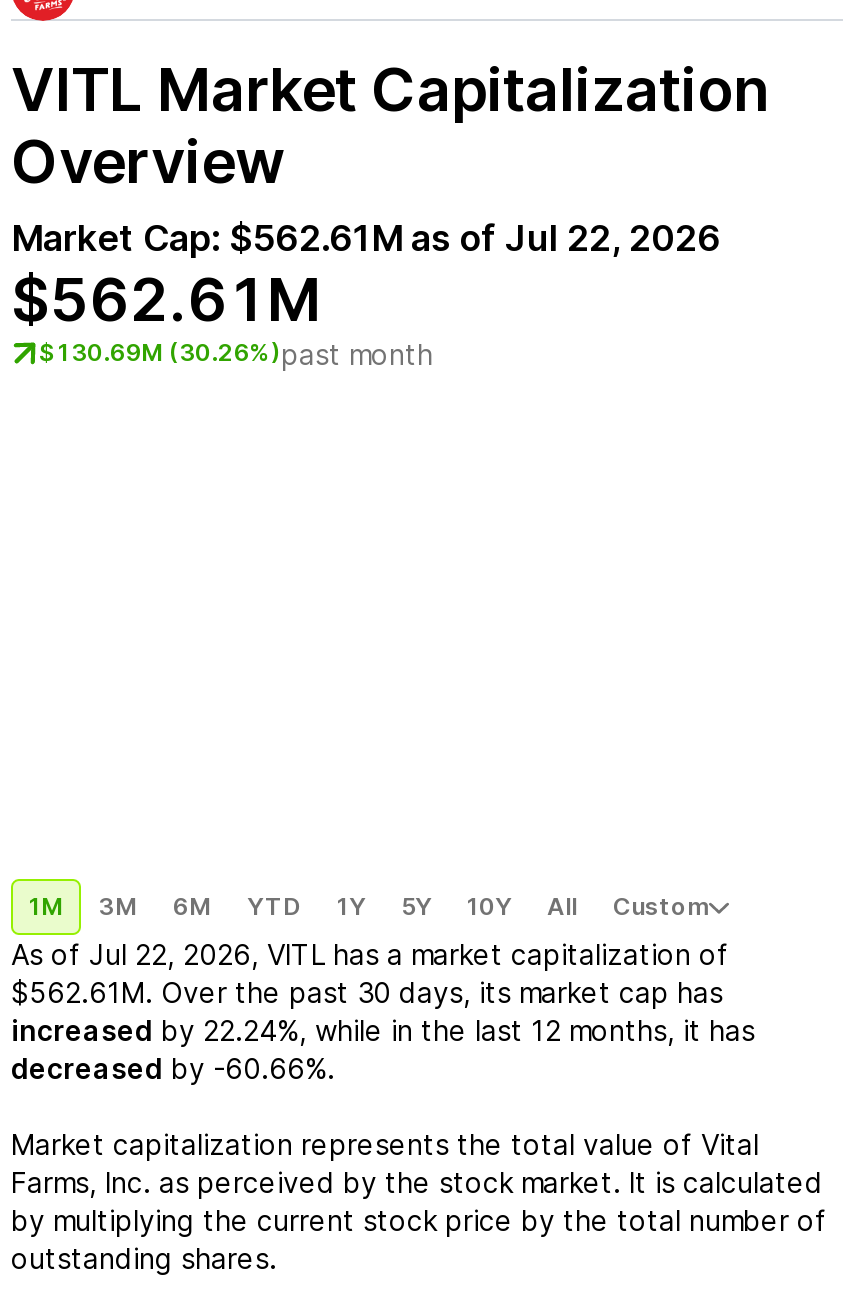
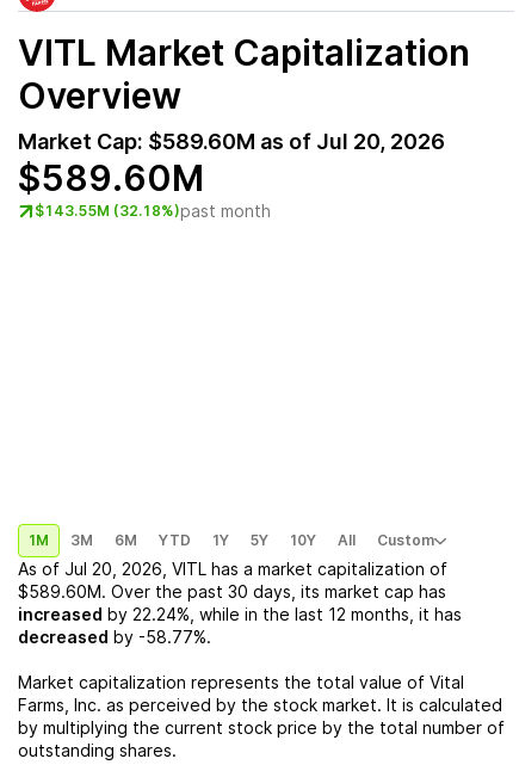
- Market Cap: $562.61M as of Jul 22, 2026
- $562.61M
- $130.69M (30.26%)past month
+ Market Cap: $589.60M as of Jul 20, 2026
+ $589.60M
+ $143.55M (32.18%)past month

- As of Jul 22, 2026, VITL has a market capitalization of
+ As of Jul 20, 2026, VITL has a market capitalization of

- $562.61M. Over the past 30 days, its market cap has
+ $589.60M. Over the past 30 days, its market cap has

- decreased by -60.66%.
+ decreased by -58.77%.
